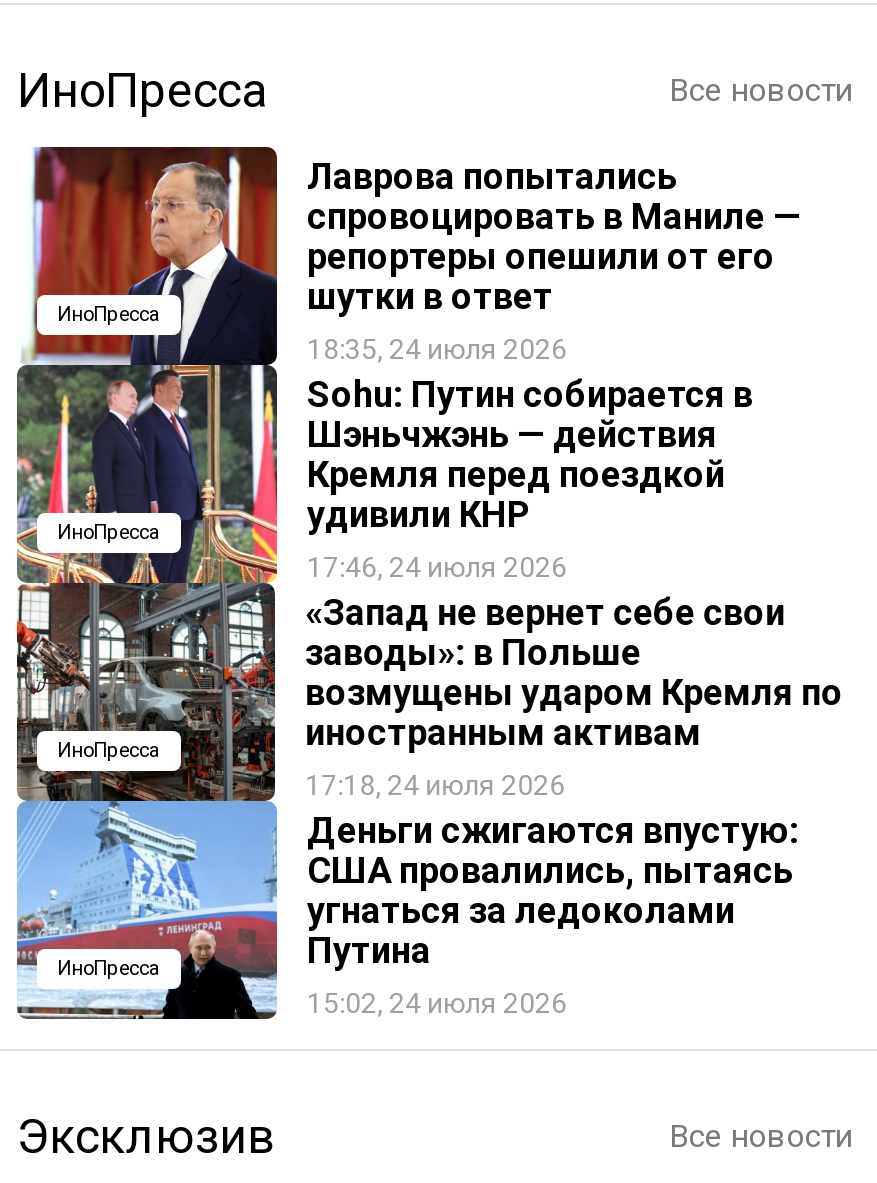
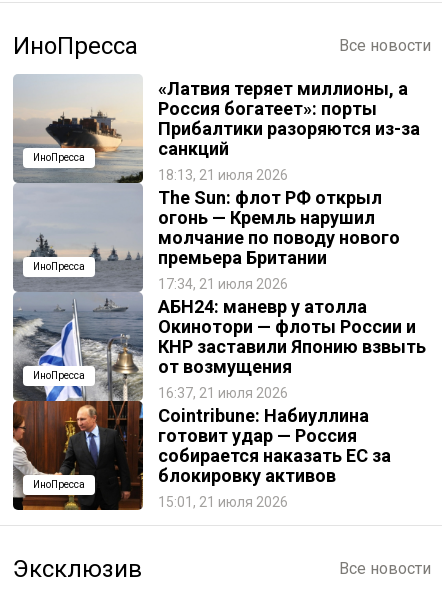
- [image]
- «Запад не вернет себе свои
- заводы»: в Польше
- возмущены ударом Кремля по
- иностранным активам
- 17:18, 24 июля 2026
+ [image]
+ АБН24: маневр у атолла
+ Окинотори — флоты России и
+ КНР заставили Японию взвыть
+ от возмущения
+ 16:37, 21 июля 2026

- Лаврова попытались
- спровоцировать в Маниле —
- репортеры опешили от его
- шутки в ответ
- 18:35, 24 июля 2026
+ «Латвия теряет миллионы, а
+ Россия богатеет»: порты
+ Прибалтики разоряются из-за
+ санкций
+ 18:13, 21 июля 2026

- Sohu: Путин собирается в
- Шэньчжэнь — действия
- Кремля перед поездкой
- удивили КНР
- 17:46, 24 июля 2026
+ The Sun: флот РФ открыл
+ огонь — Кремль нарушил
+ молчание по поводу нового
+ премьера Британии
+ 17:34, 21 июля 2026

- Деньги сжигаются впустую:
- США провалились, пытаясь
- угнаться за ледоколами
- Путина
- 15:02, 24 июля 2026
+ Cointribune: Набиуллина
+ готовит удар — Россия
+ собирается наказать EC за
+ блокировку активов
+ 15:01, 21 июля 2026
